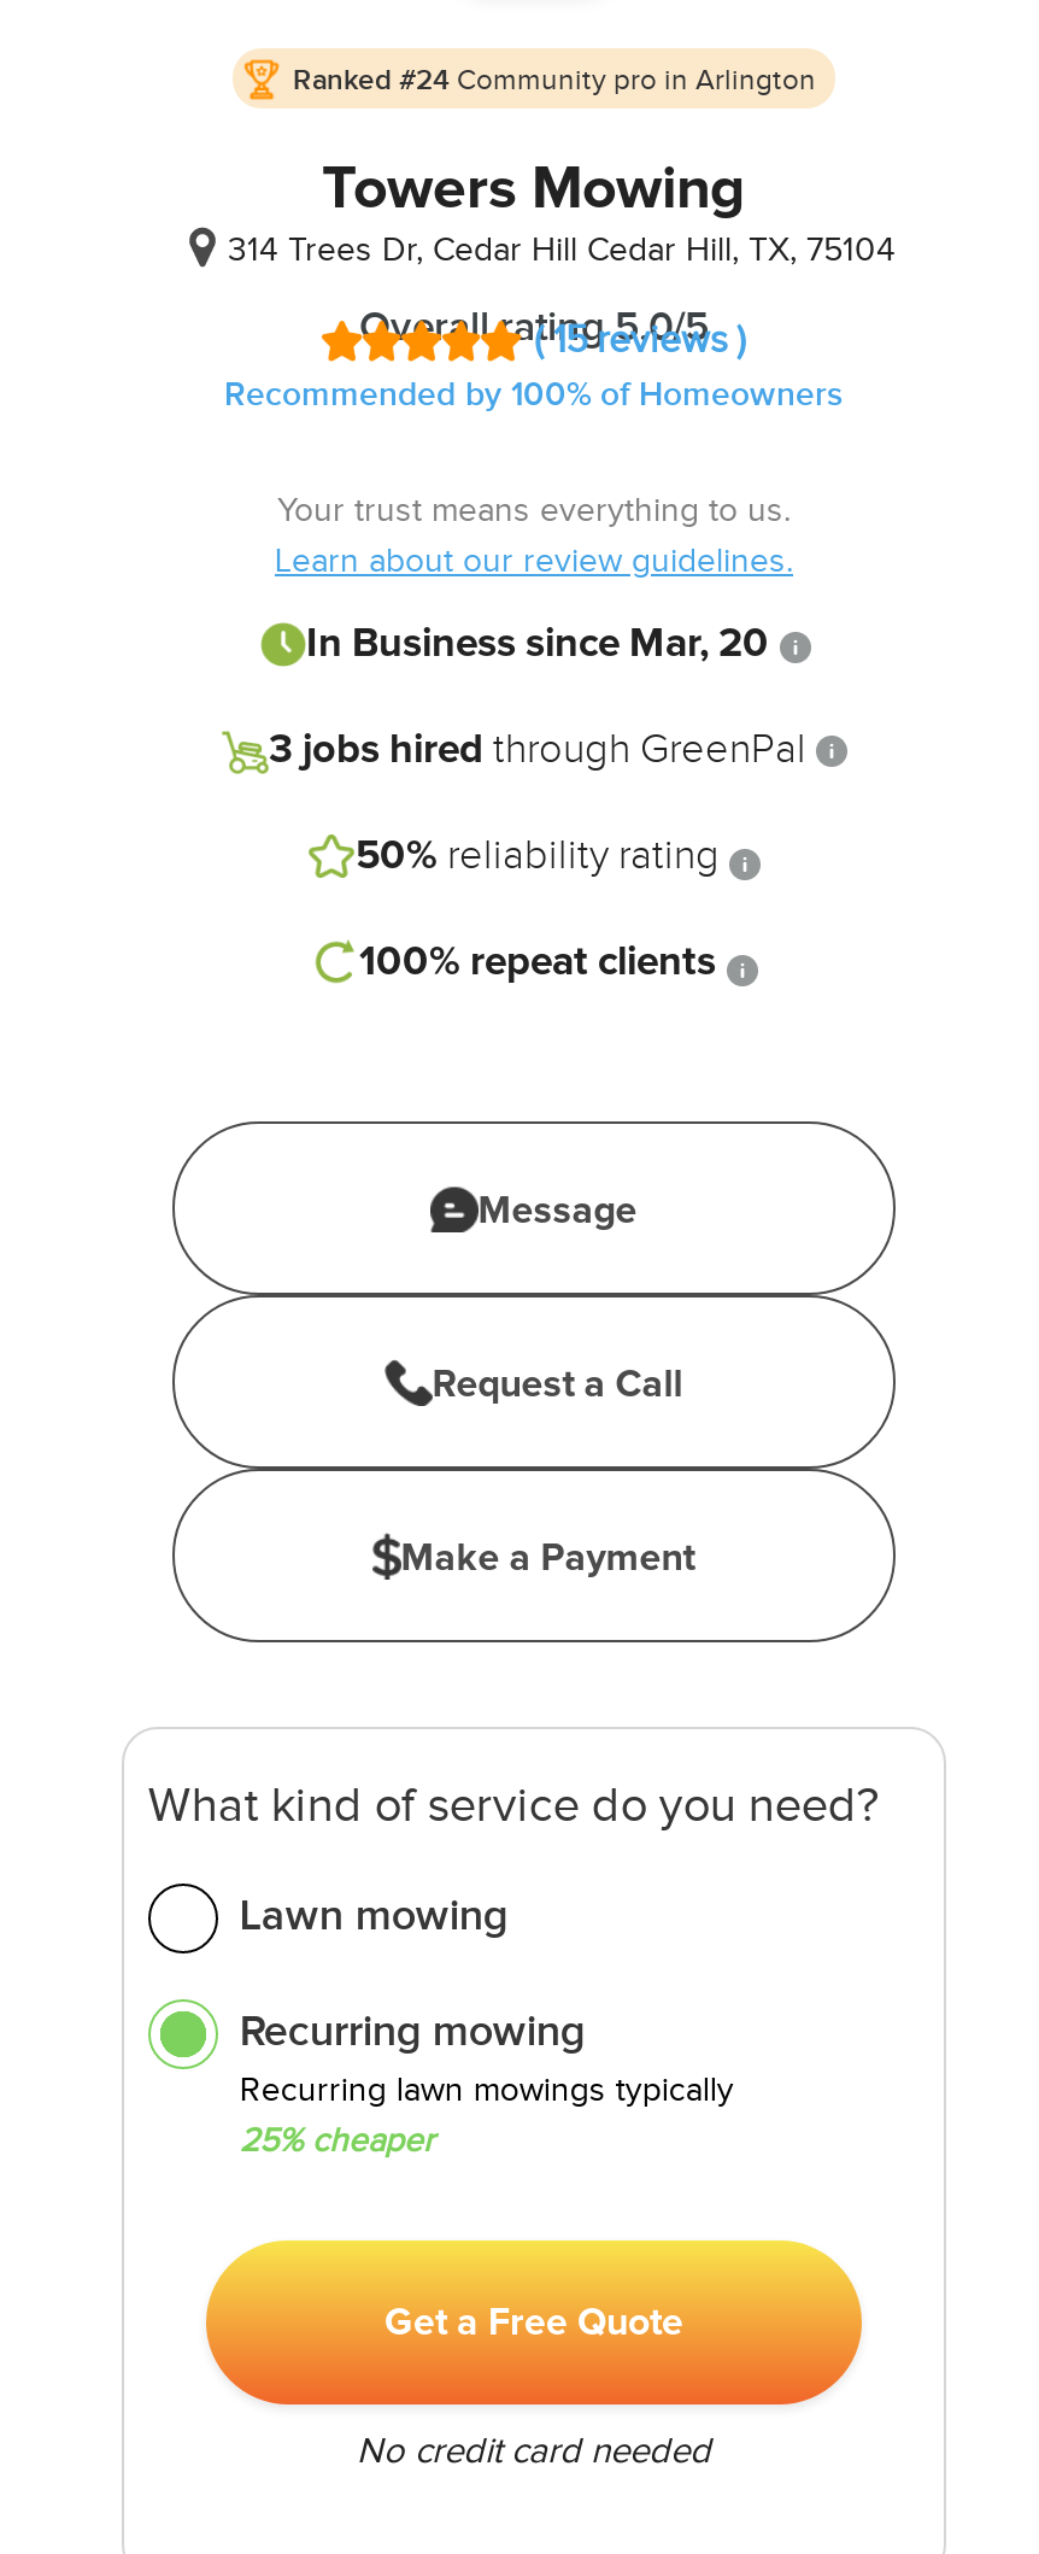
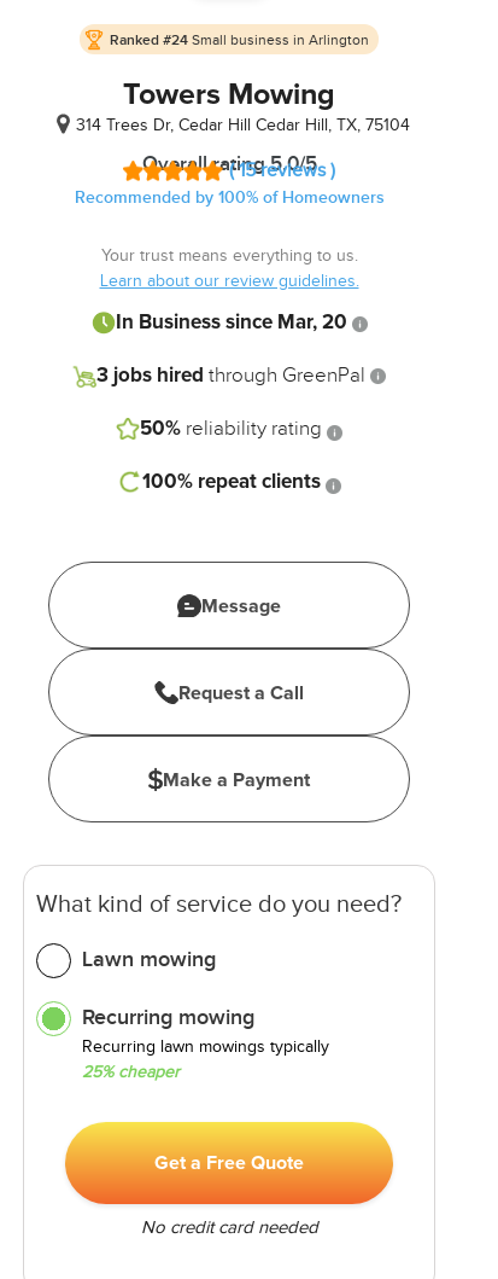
- Ranked #24 Community pro in Arlington
+ Ranked #24 Small business in Arlington
